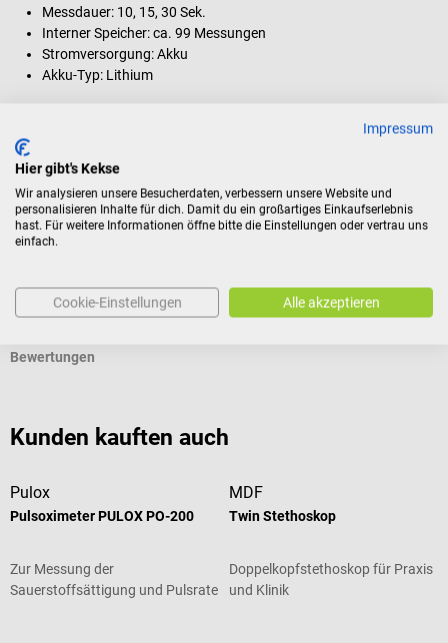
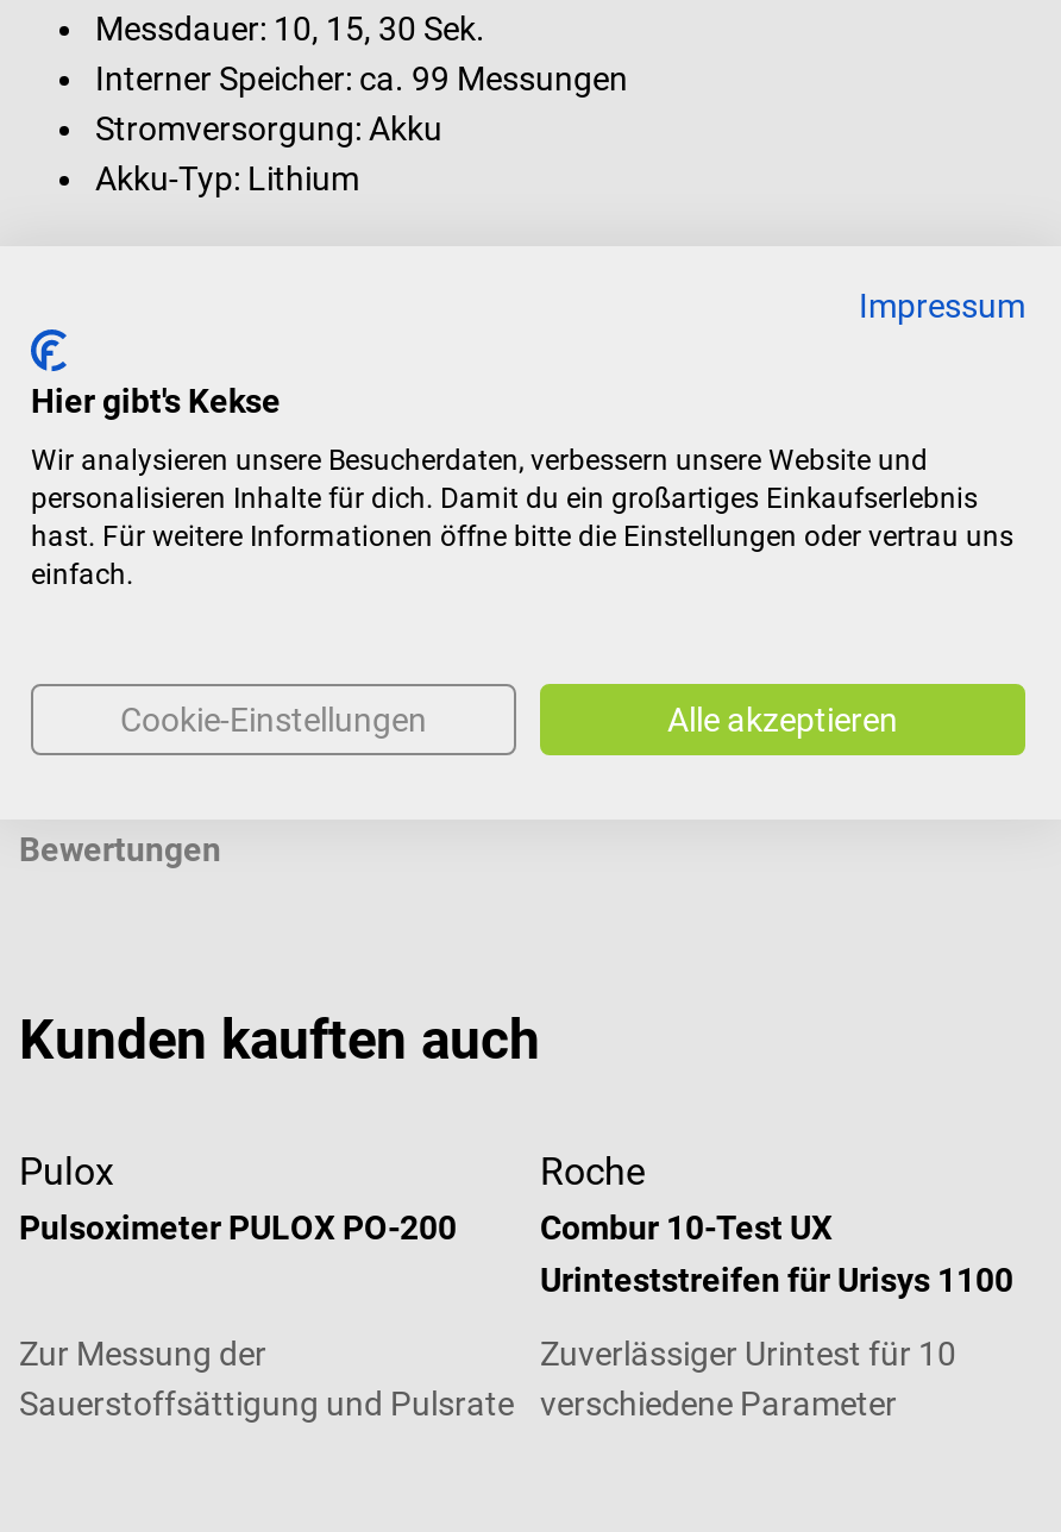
- MDF
- Twin Stethoskop
+ Roche
+ Combur 10-Test UX
+ Urinteststreifen für Urisys 1100

- Doppelkopfstethoskop für Praxis
- und Klinik
+ Zuverlässiger Urintest für 10
+ verschiedene Parameter
